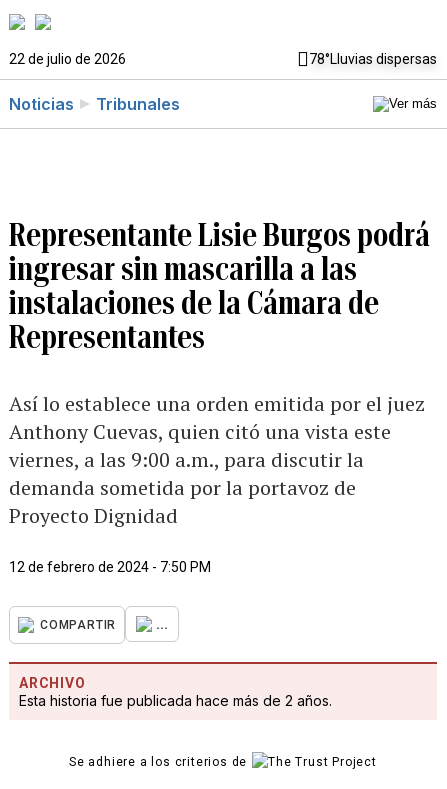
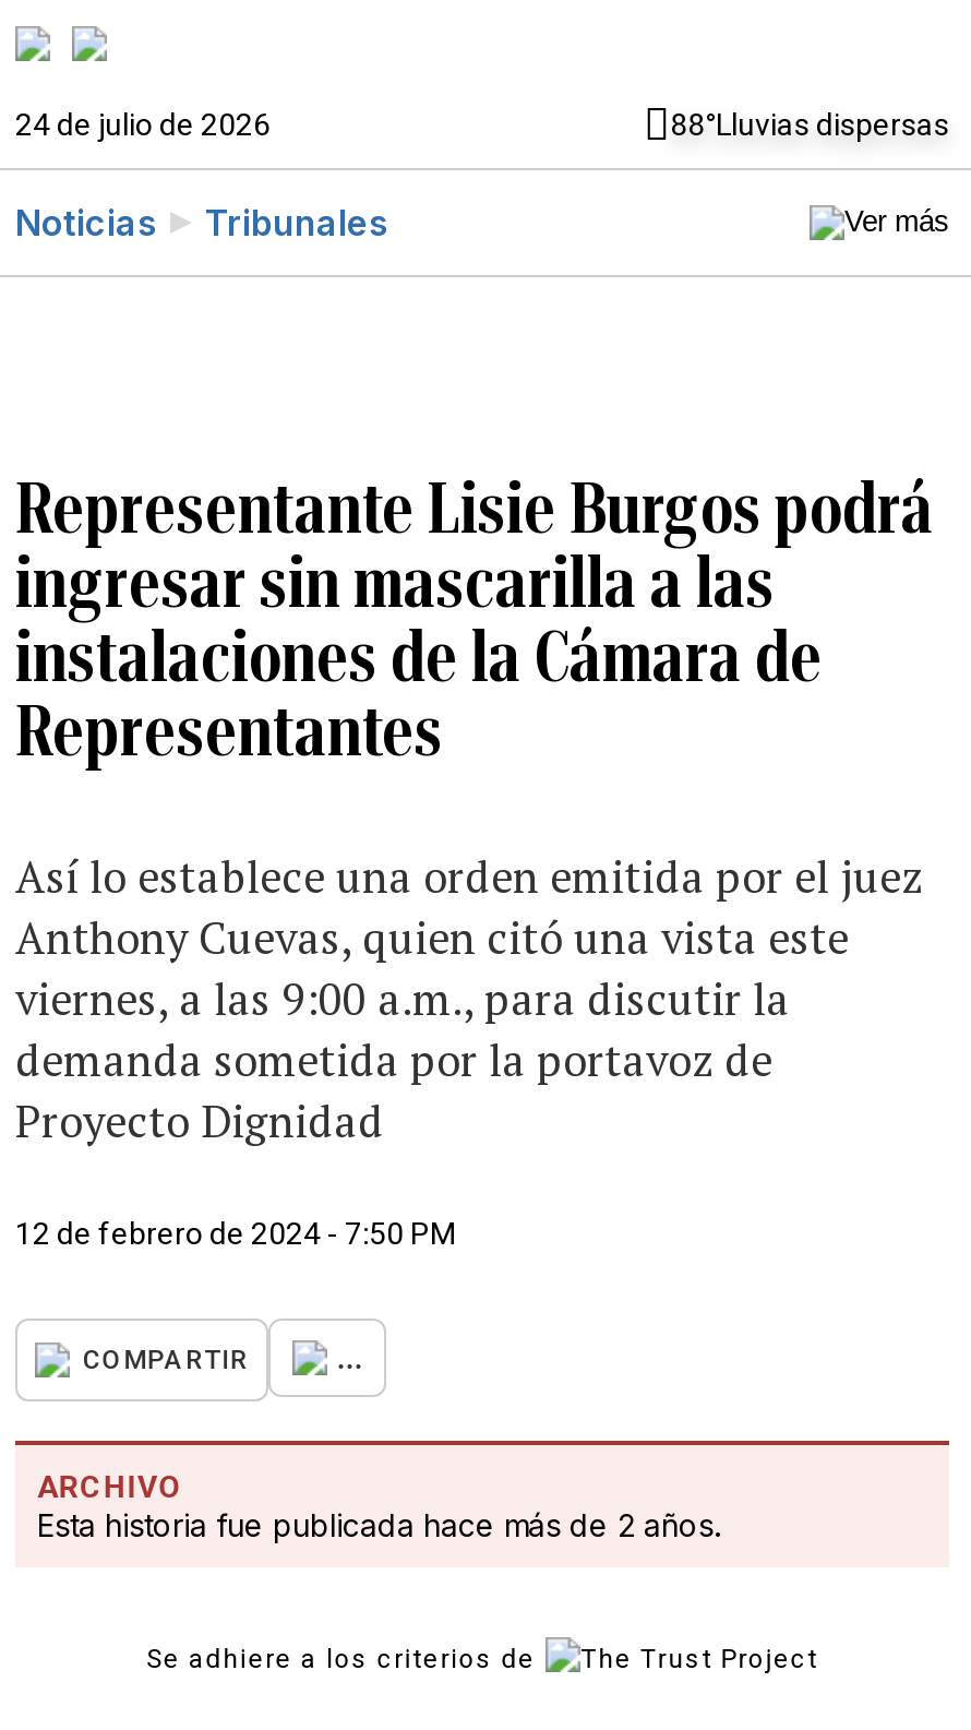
- 22 de julio de 2026
+ 24 de julio de 2026

- 78°Lluvias dispersas
+ 88°Lluvias dispersas
